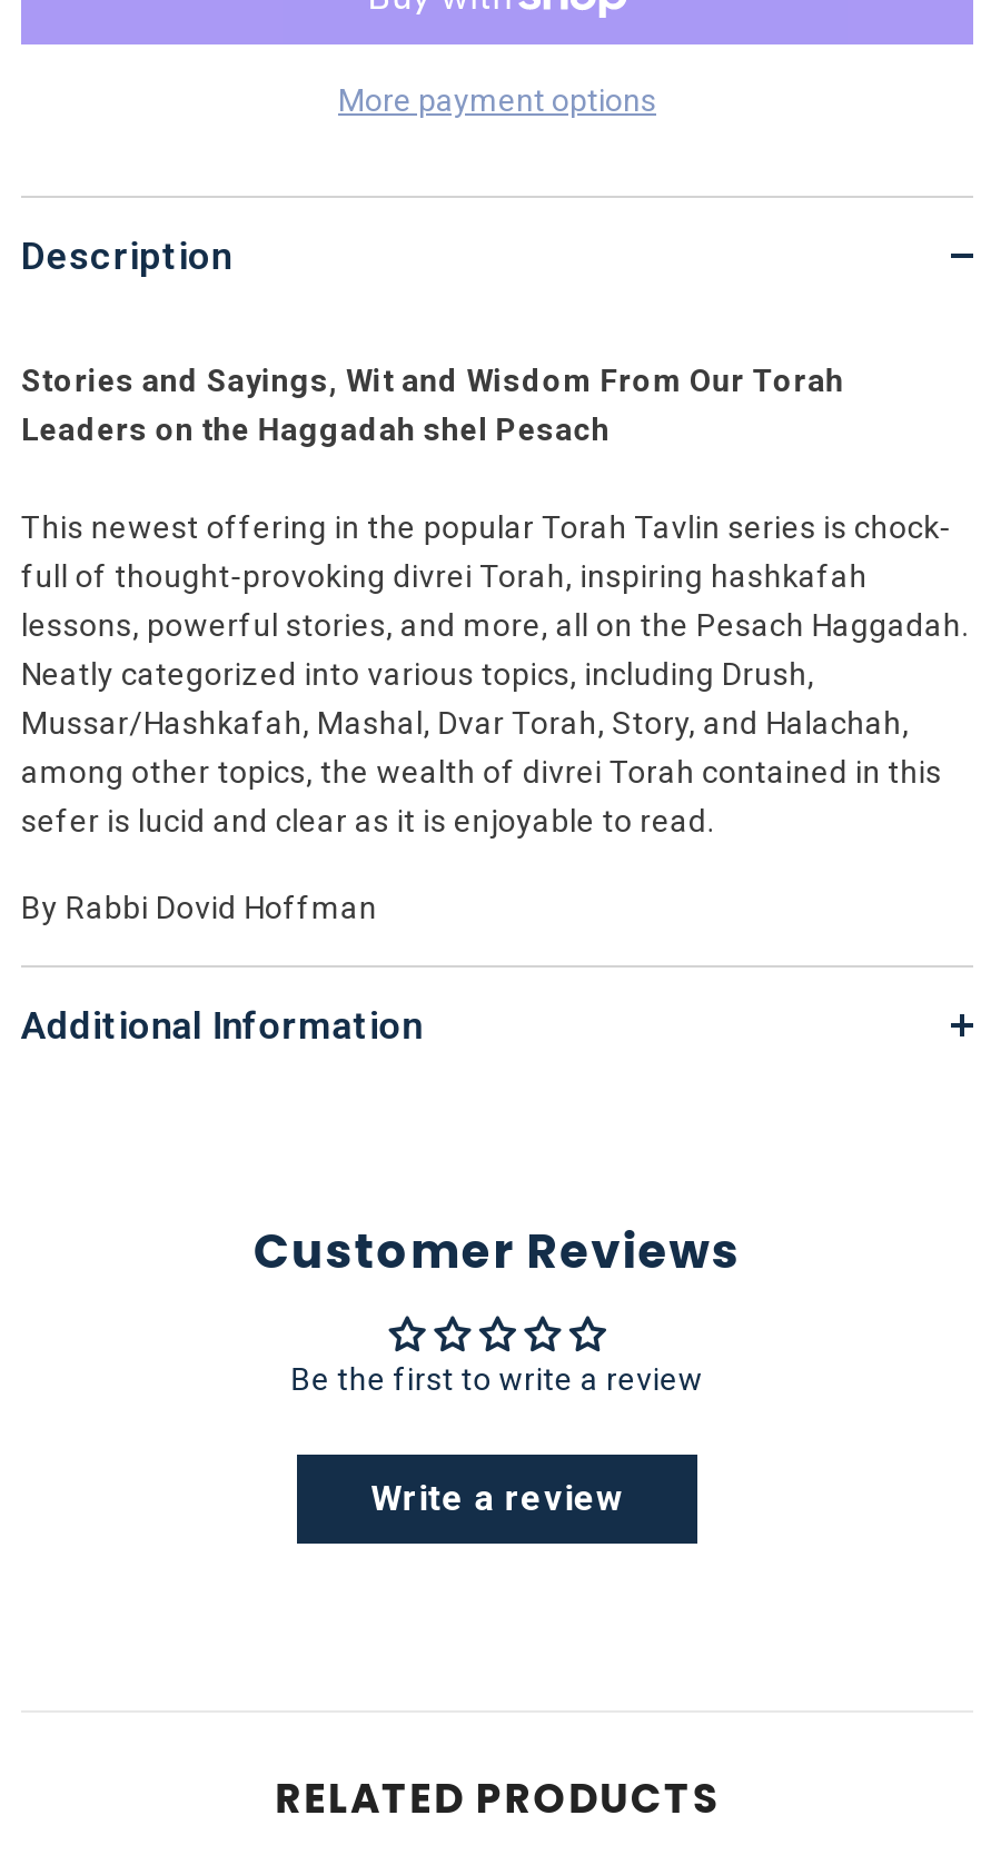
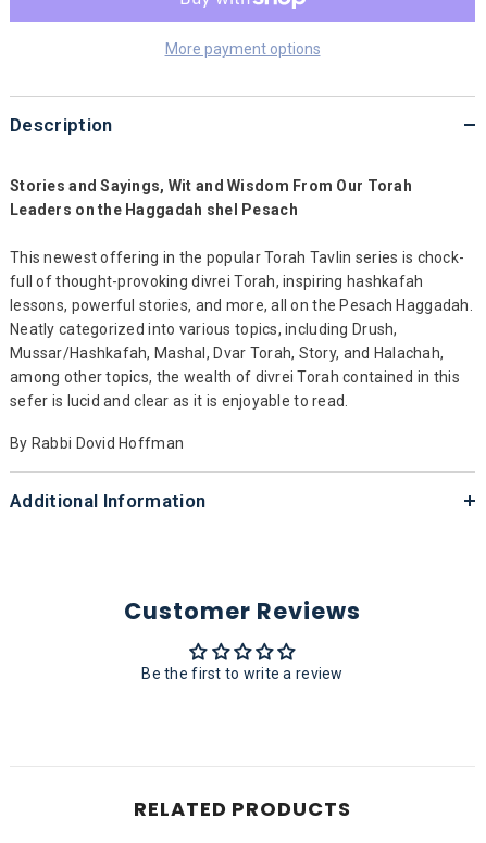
- Write a review
